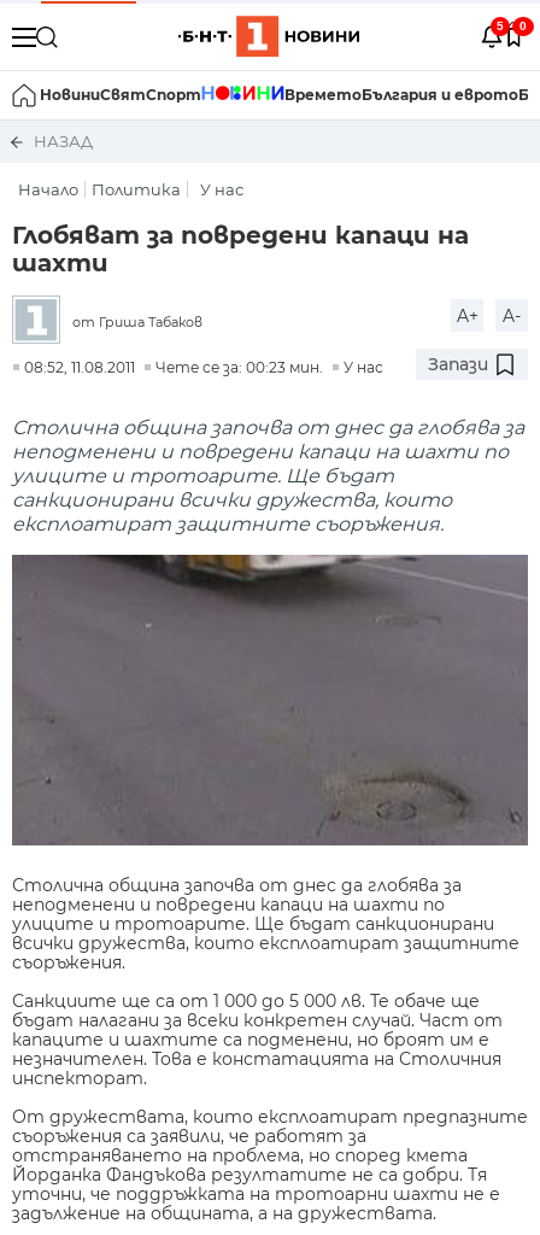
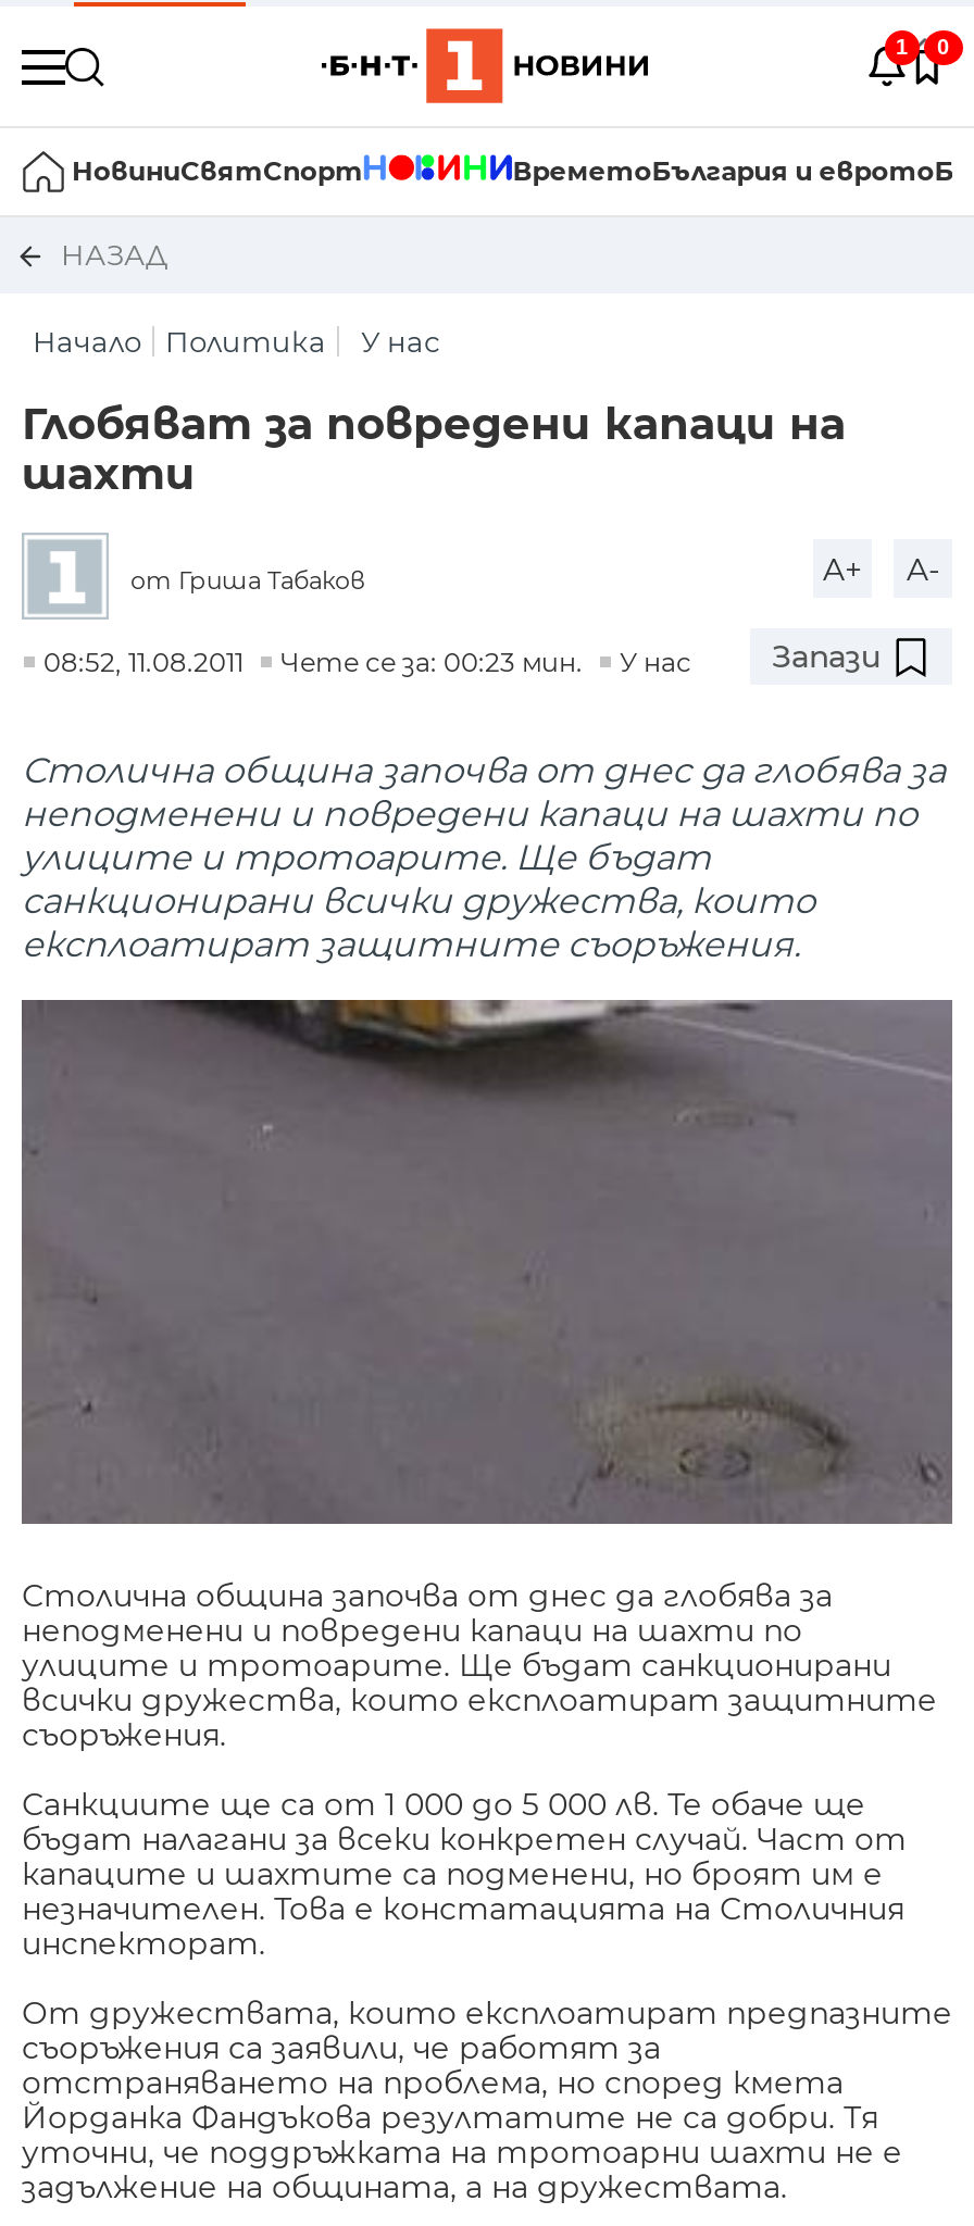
- 5 0
+ 1 0
